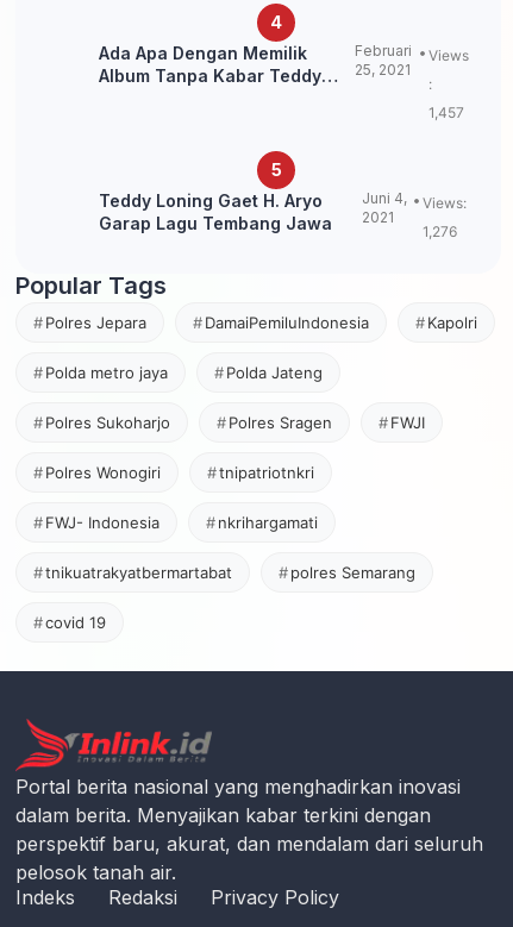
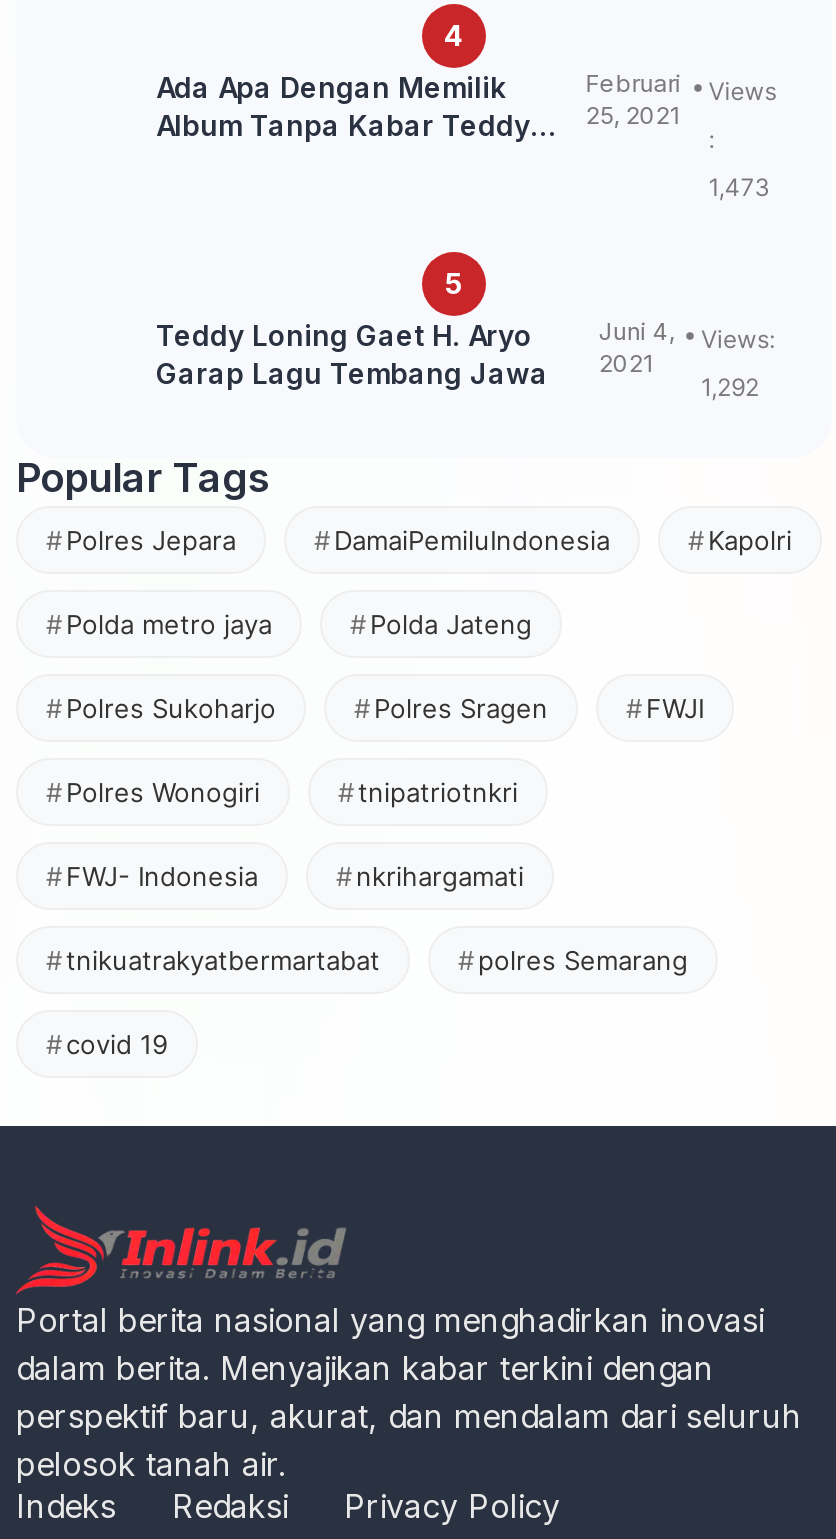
- 1,457
+ 1,473

- 1,276
+ 1,292
